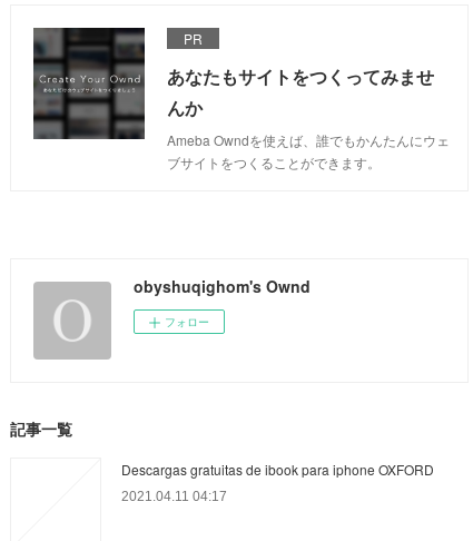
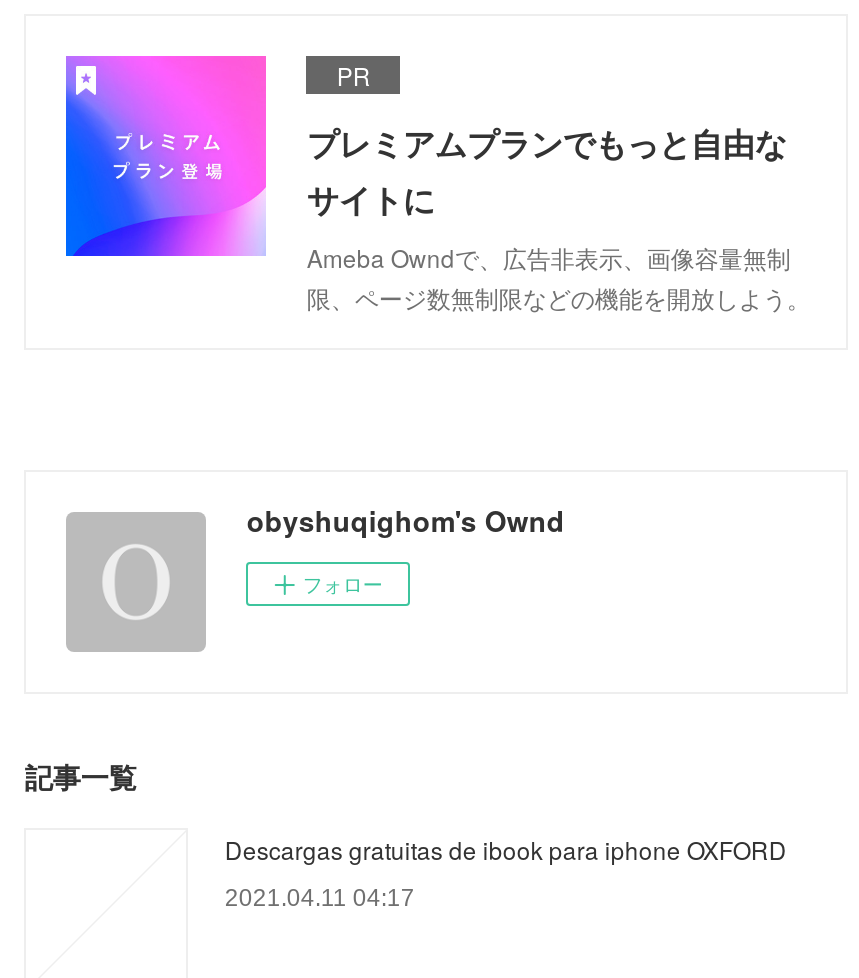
- [image]
- あなたもサイトをつくってみませ
- んか
- Ameba Owndを使えば、誰でもかんたんにウェ
- ブサイトをつくることができます。
+ [image]
+ プレミアムプランでもっと自由な
+ サイトに
+ Ameba Owndで、広告非表示、画像容量無制
+ 限、ページ数無制限などの機能を開放しよう。
